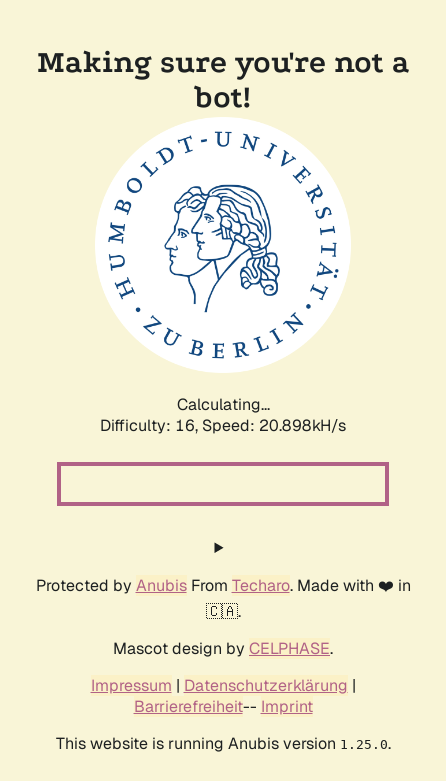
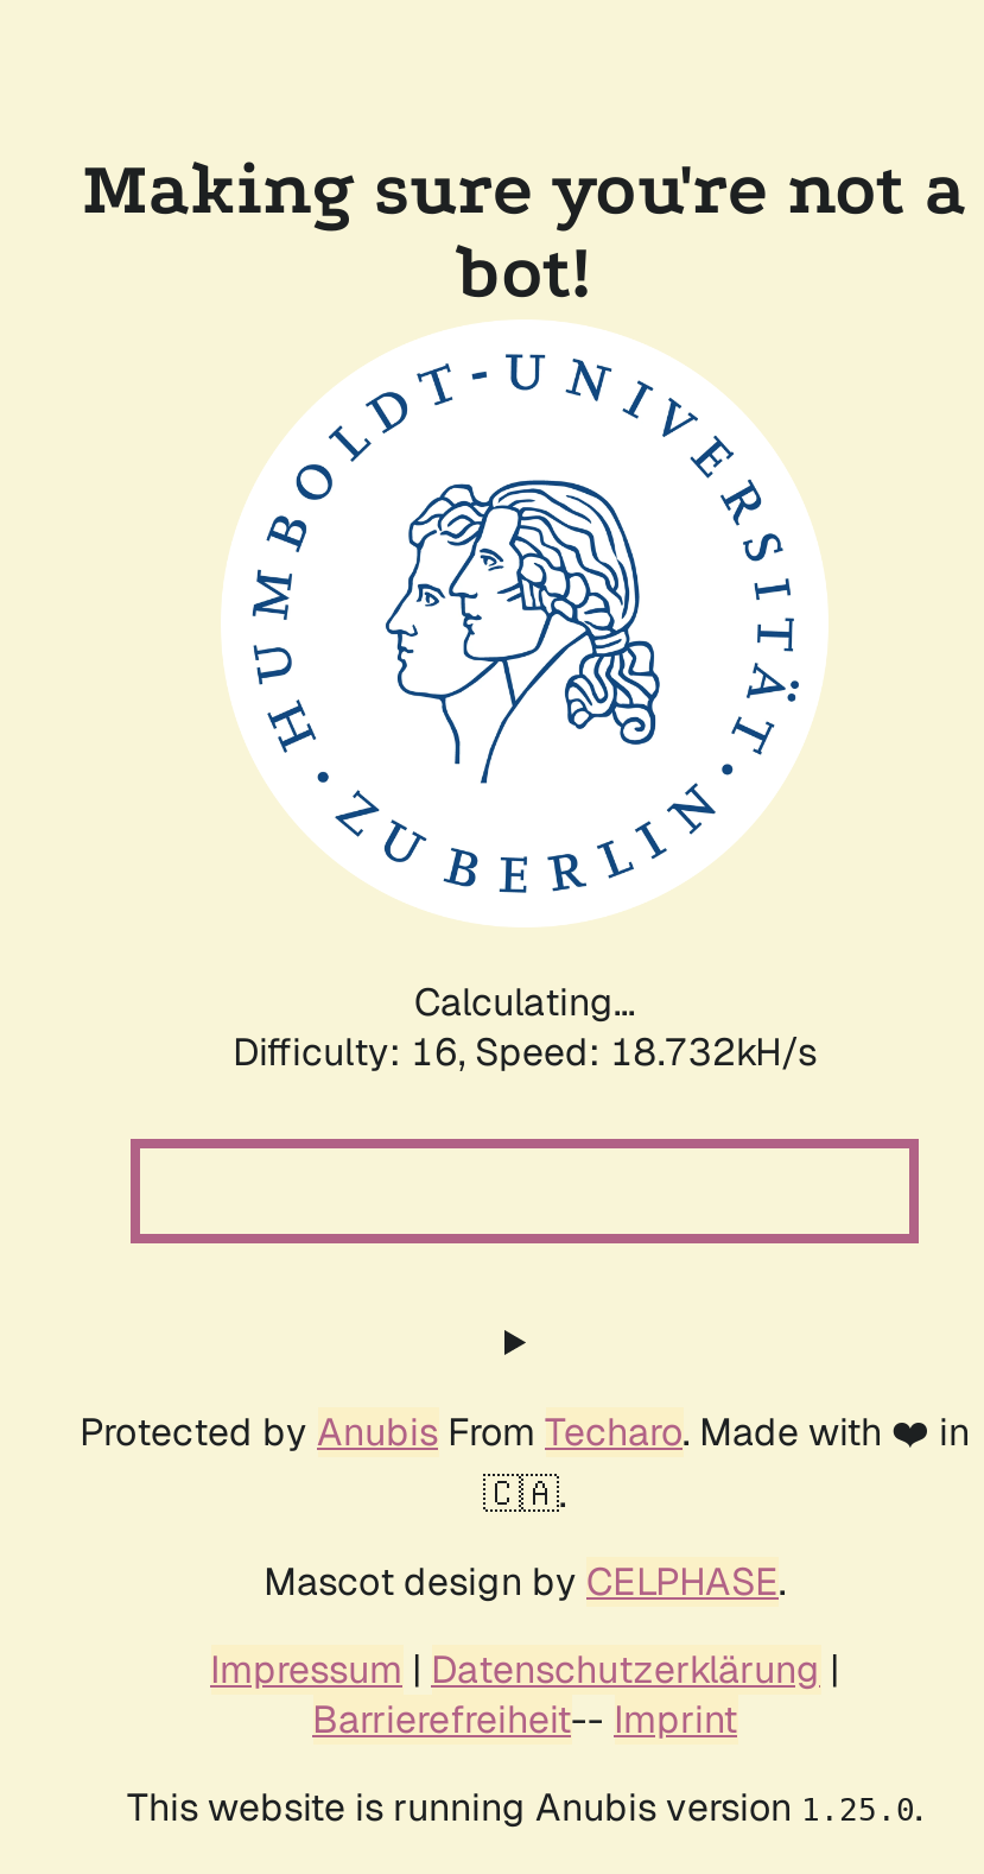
- Difficulty: 16, Speed: 20.898kH/s
+ Difficulty: 16, Speed: 18.732kH/s
